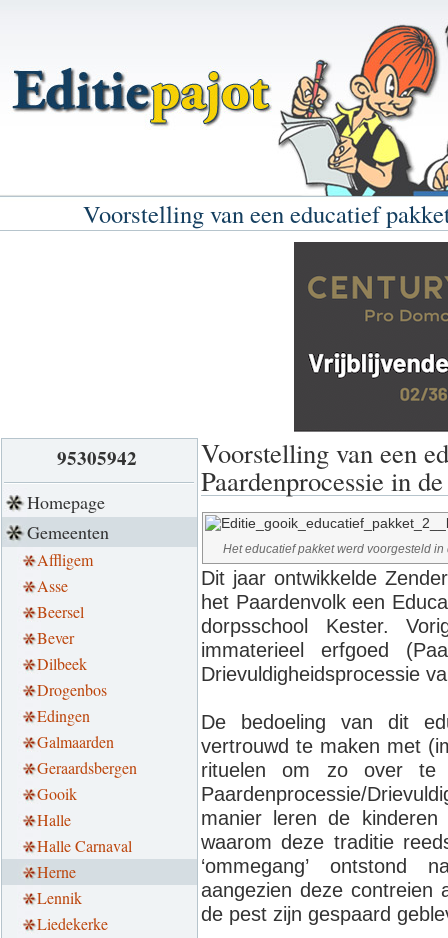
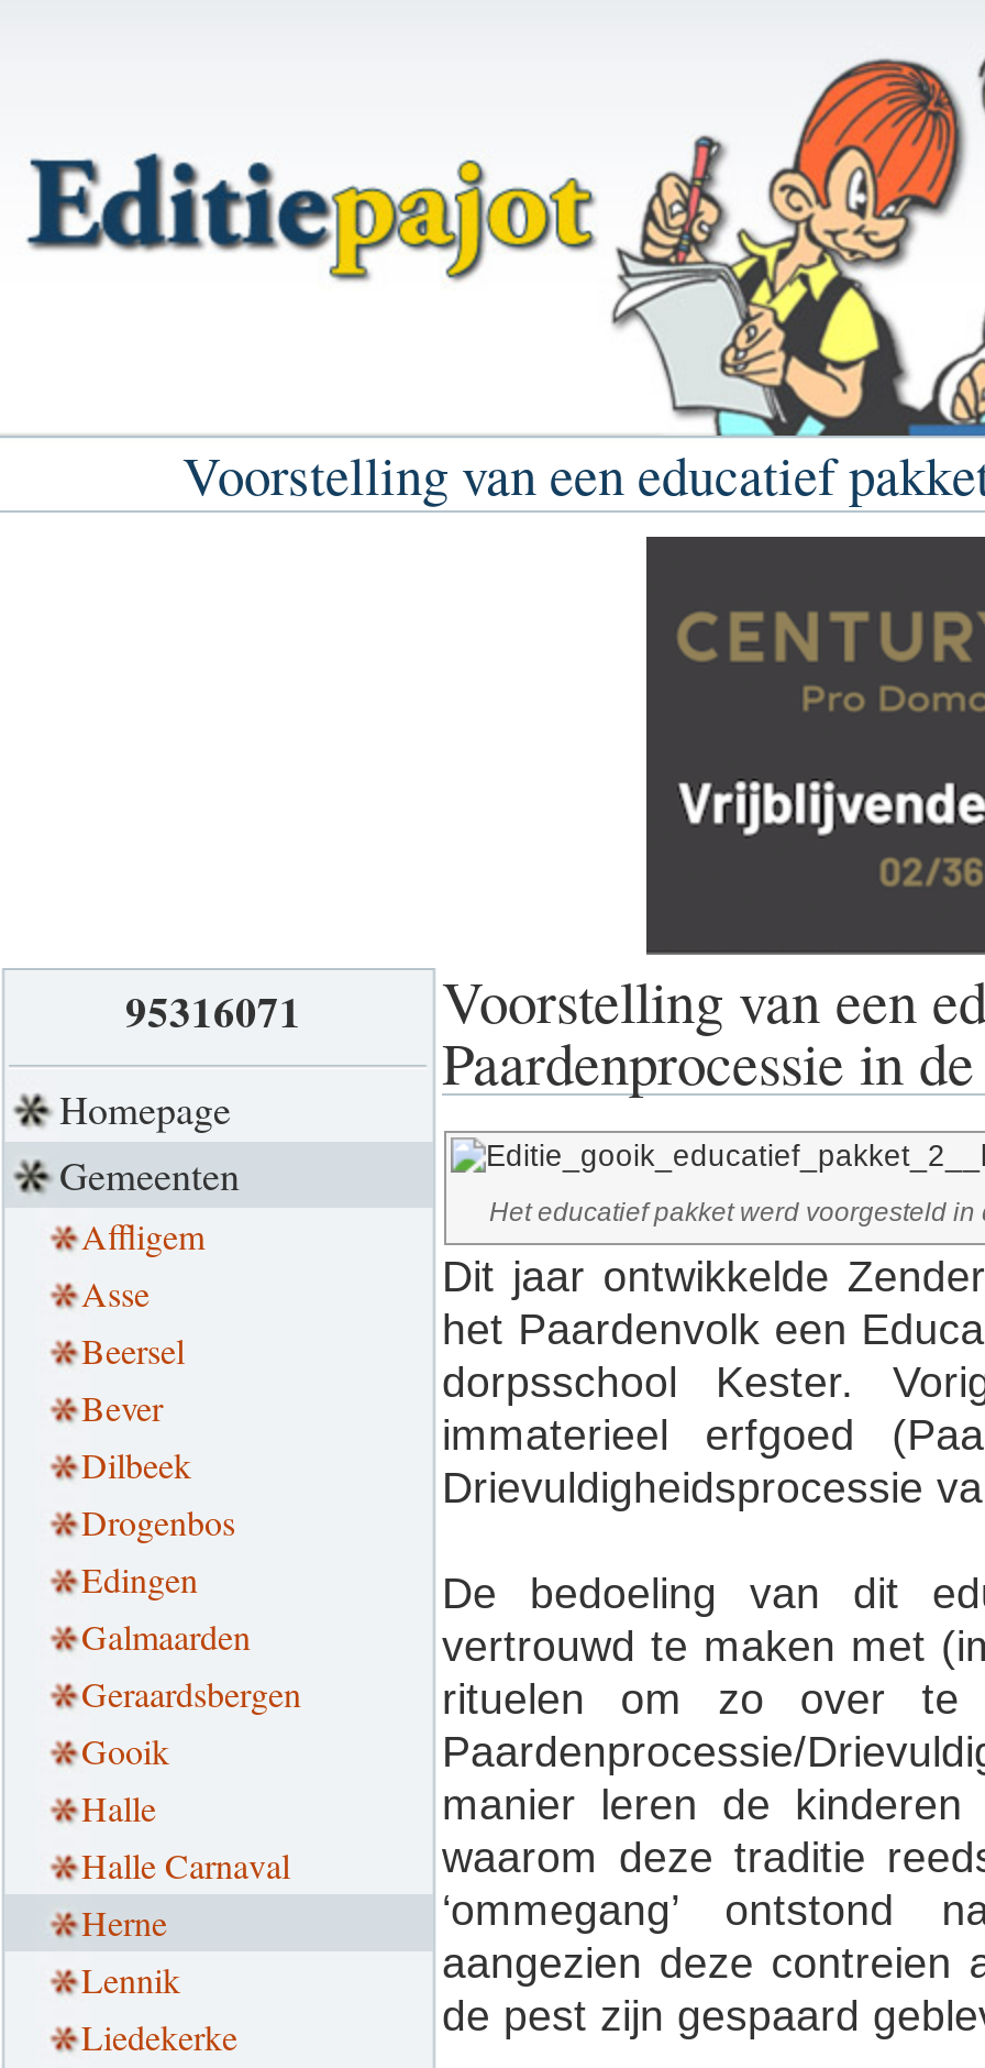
- 95305942
+ 95316071
